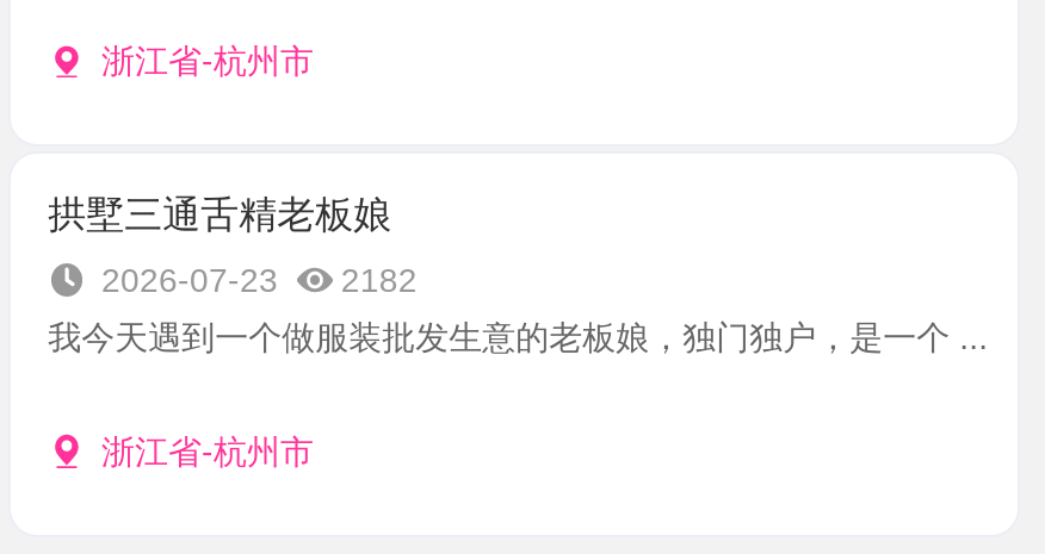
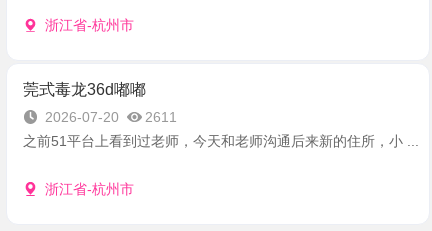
- 拱墅三通舌精老板娘
+ 莞式毒龙36d嘟嘟

- 2026-07-23
- 2182
+ 2026-07-20
+ 2611

- 我今天遇到一个做服装批发生意的老板娘，独门独户，是一个 ...
+ 之前51平台上看到过老师，今天和老师沟通后来新的住所，小 ...
